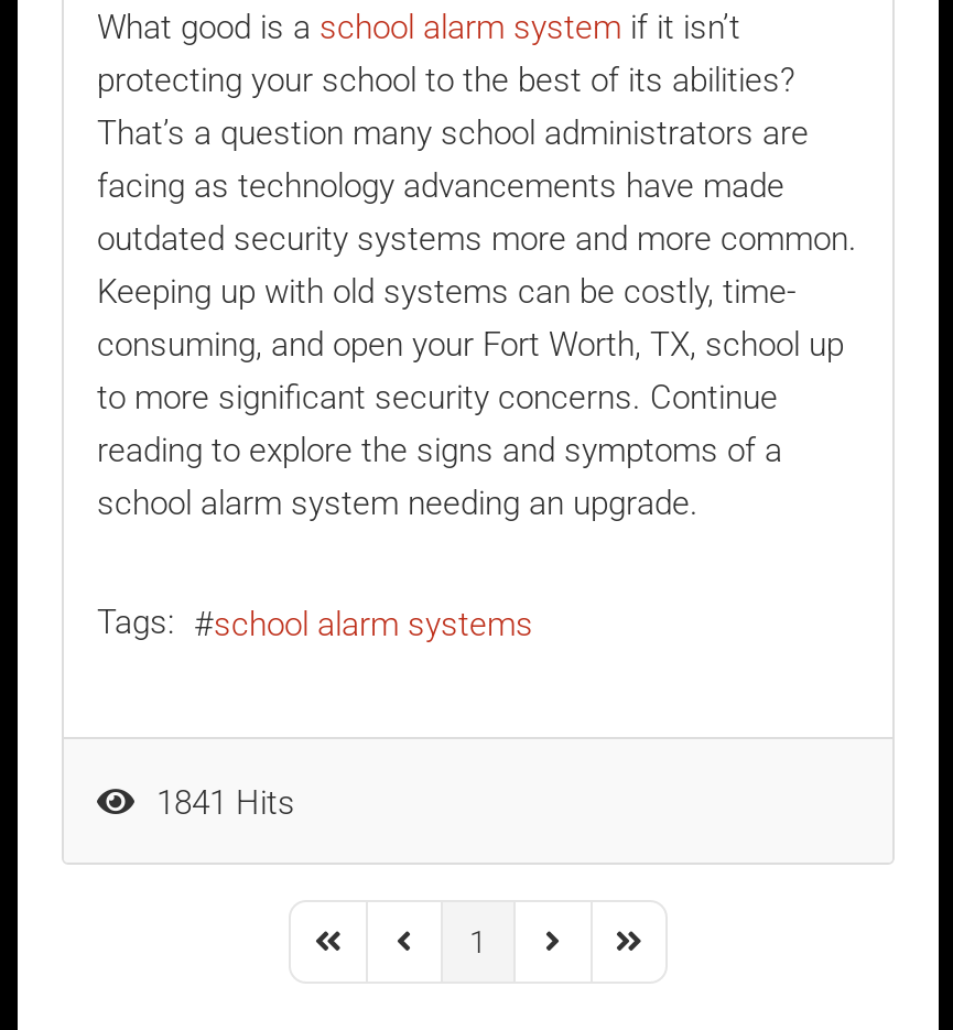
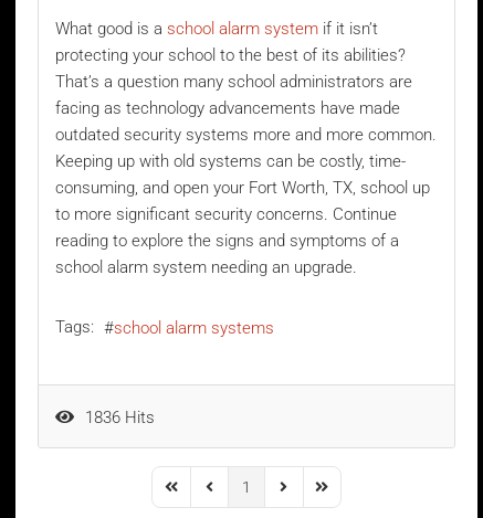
- 1841 Hits
+ 1836 Hits
